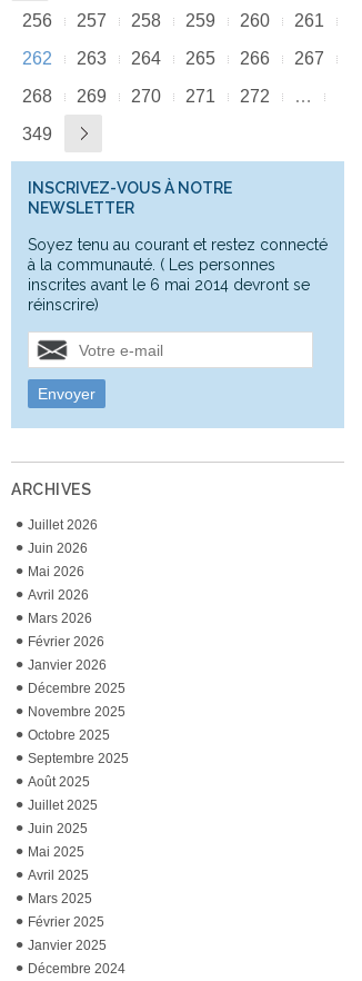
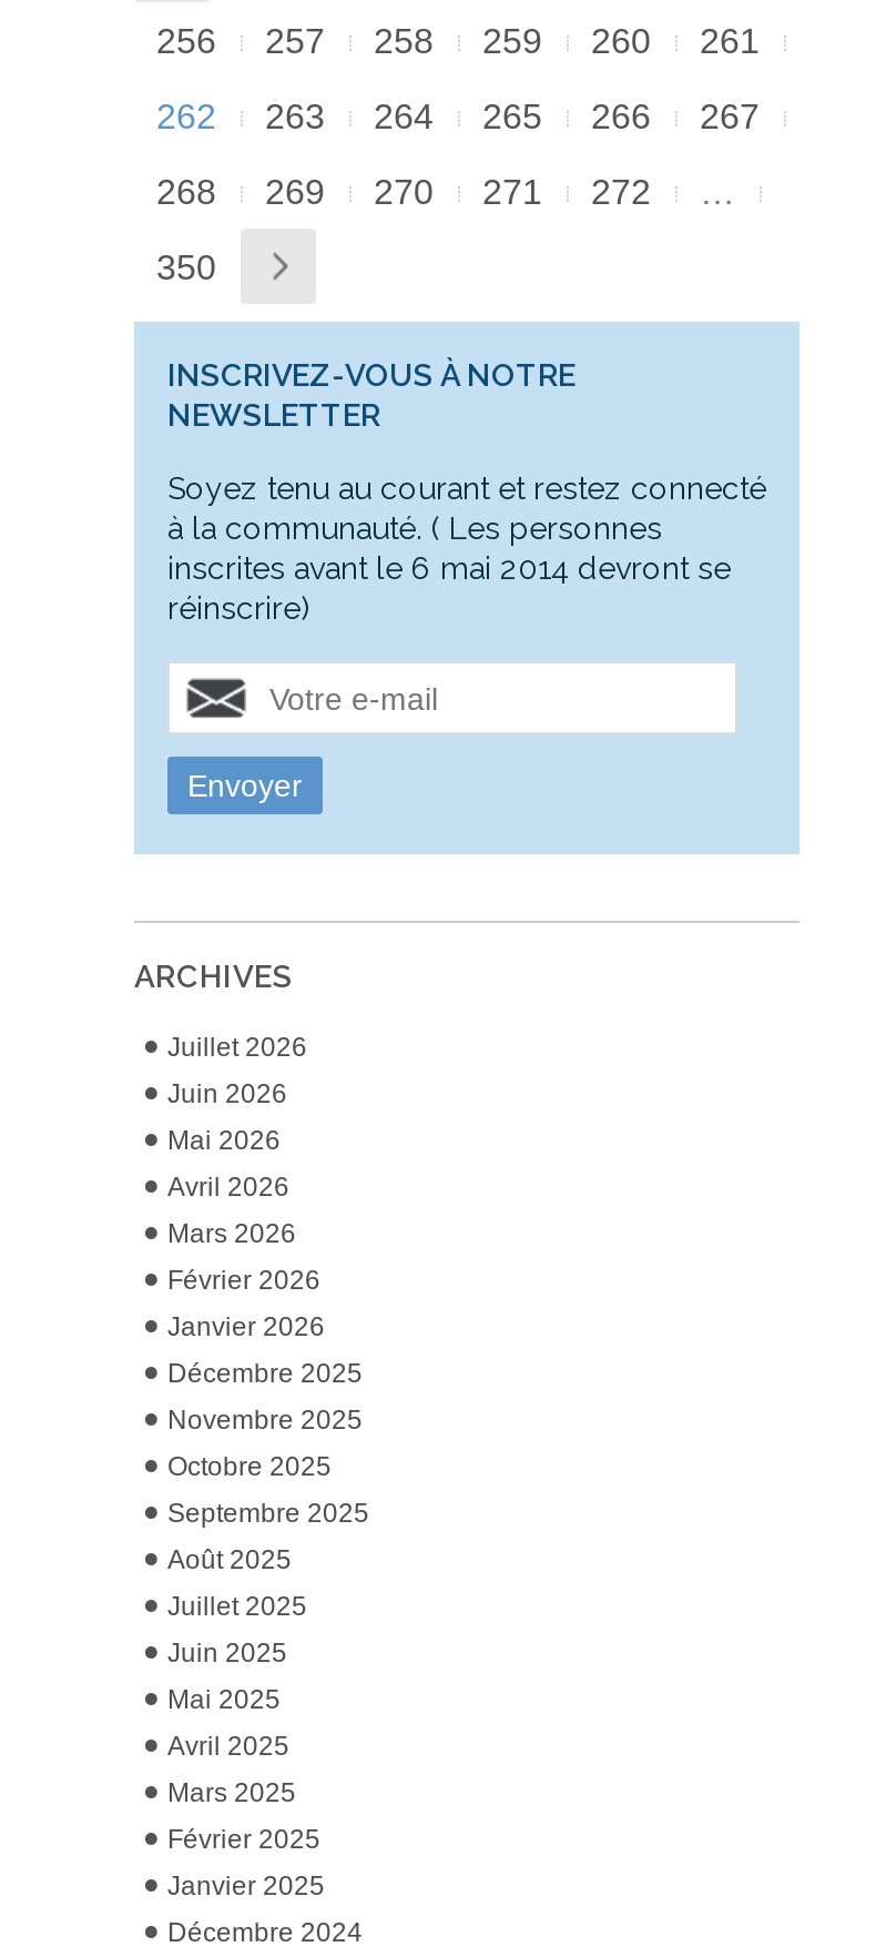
- 349
+ 350
